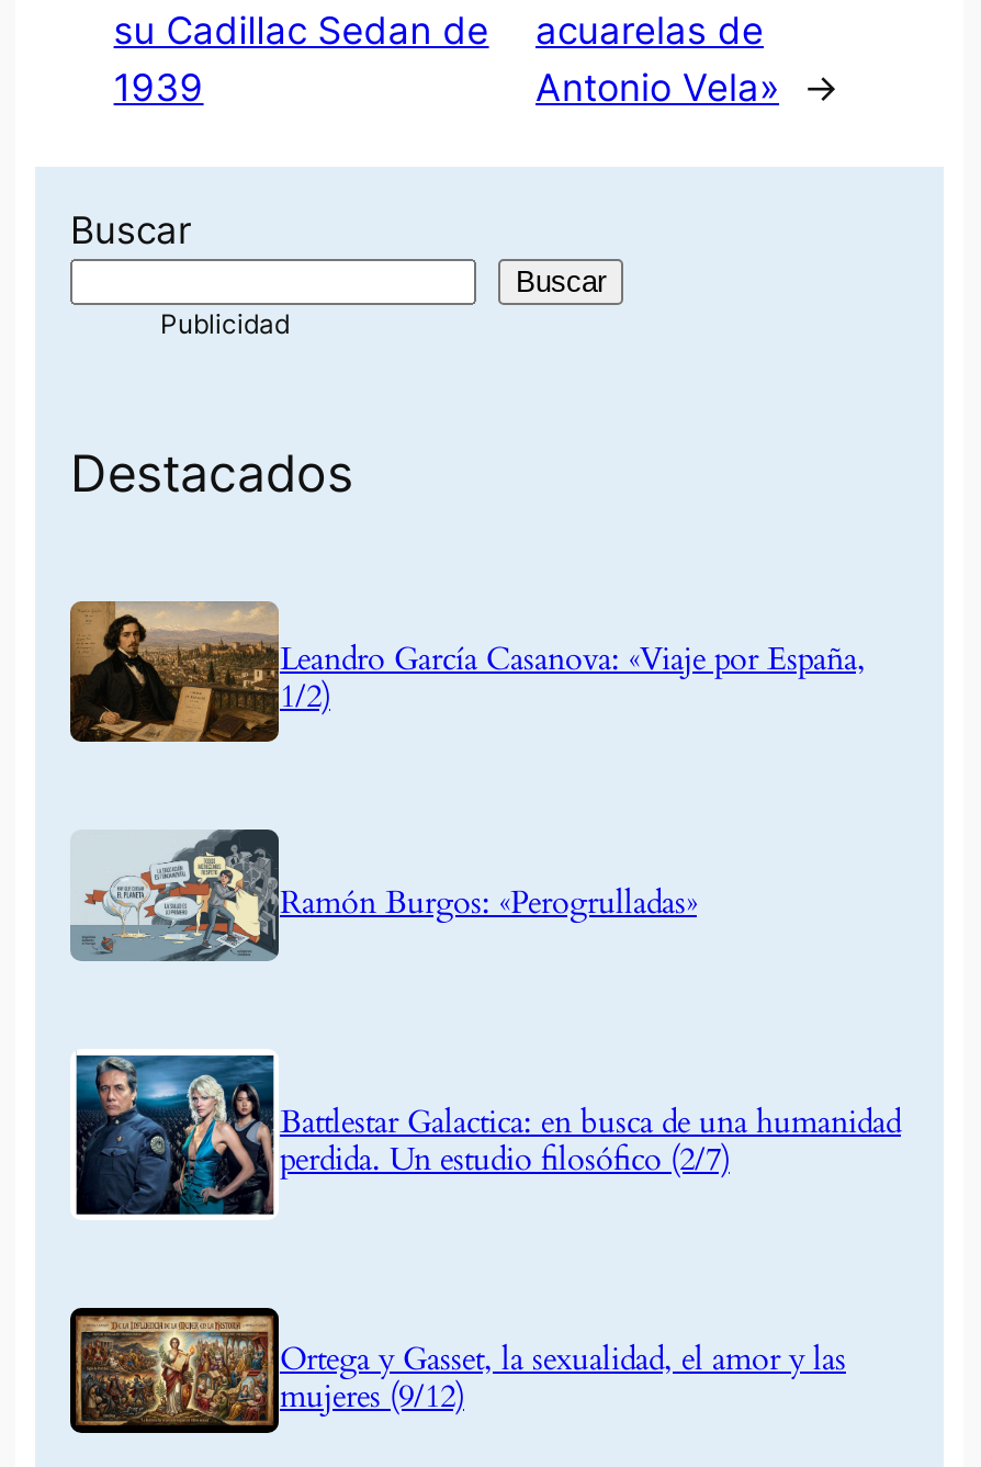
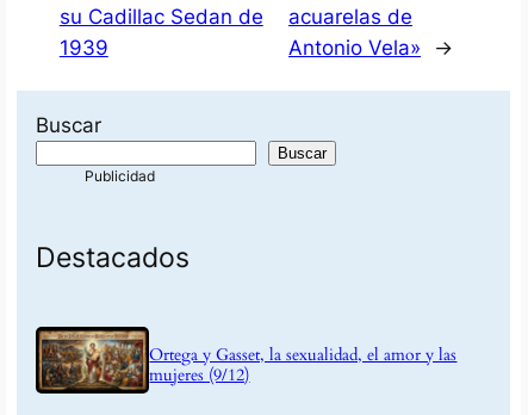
- [image]
- Leandro García Casanova: «Viaje por España,
- 1/2)

- [image]
- Ramón Burgos: «Perogrulladas»

- [image]
- Battlestar Galactica: en busca de una humanidad
- perdida. Un estudio filosófico (2/7)
